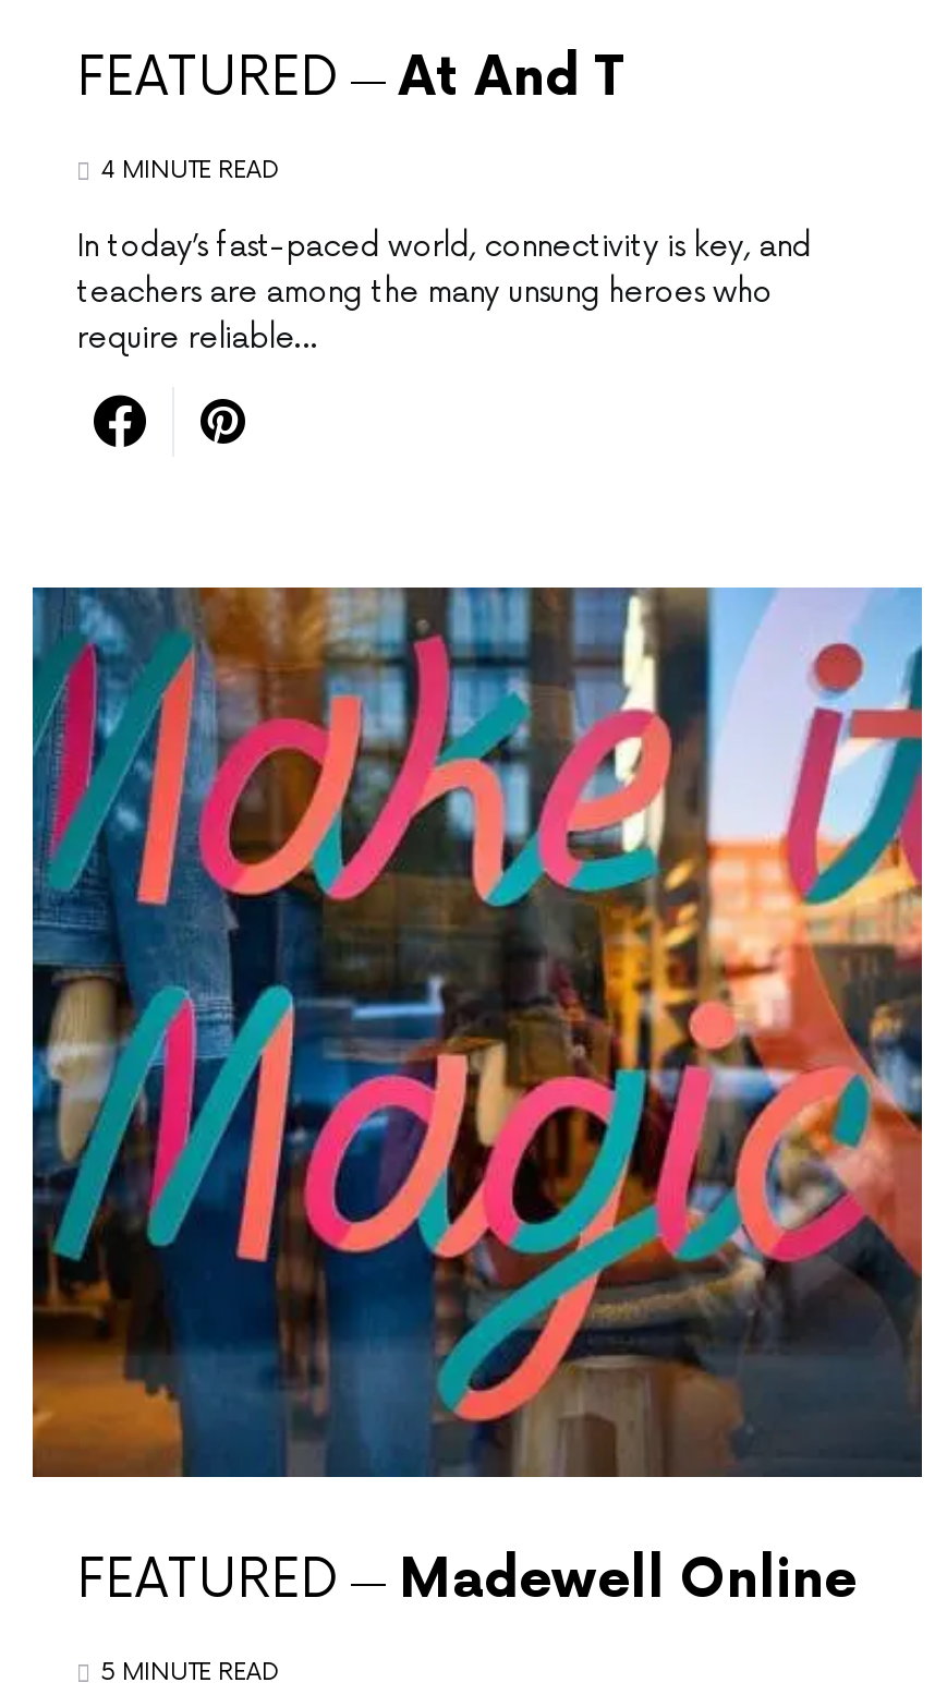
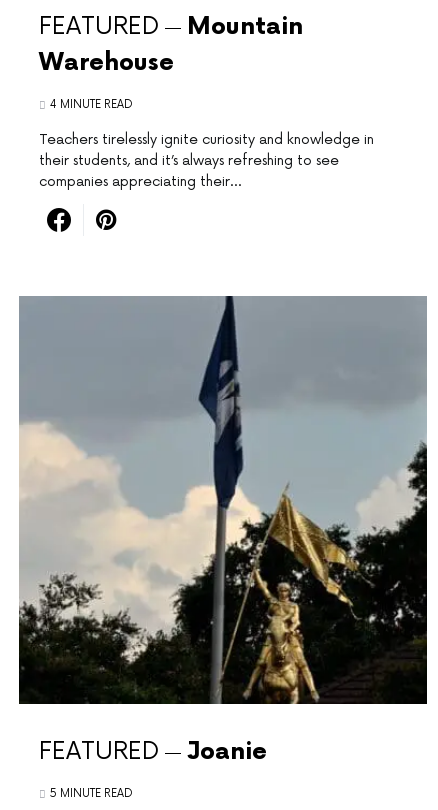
- At And T
+ Mountain
+ Warehouse

- In today’s fast-paced world, connectivity is key, and
- teachers are ‌among the many unsung heroes who
- require‌ reliable…
+ Teachers tirelessly ignite curiosity and‍ knowledge in
+ their students, and it’s‌ always refreshing to see
+ companies appreciating their…

- [image]
- Madewell Online
+ [image]
+ Joanie
